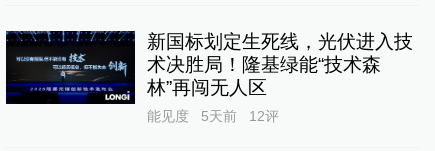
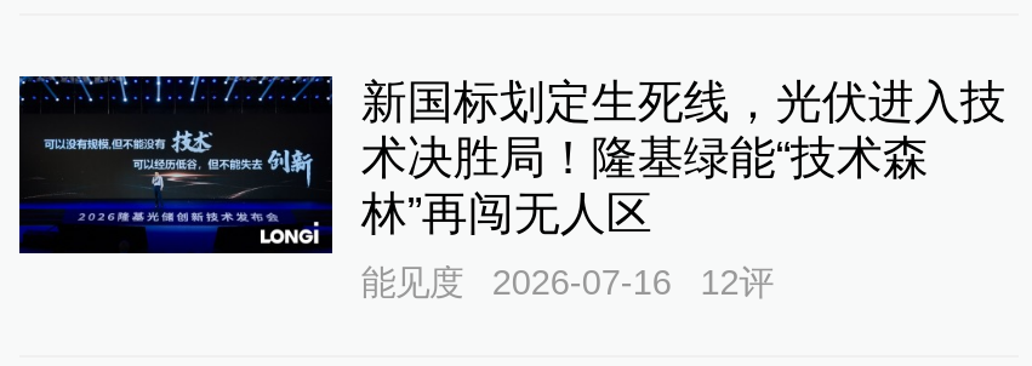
- 能见度 5天前 12评
+ 能见度 2026-07-16 12评
